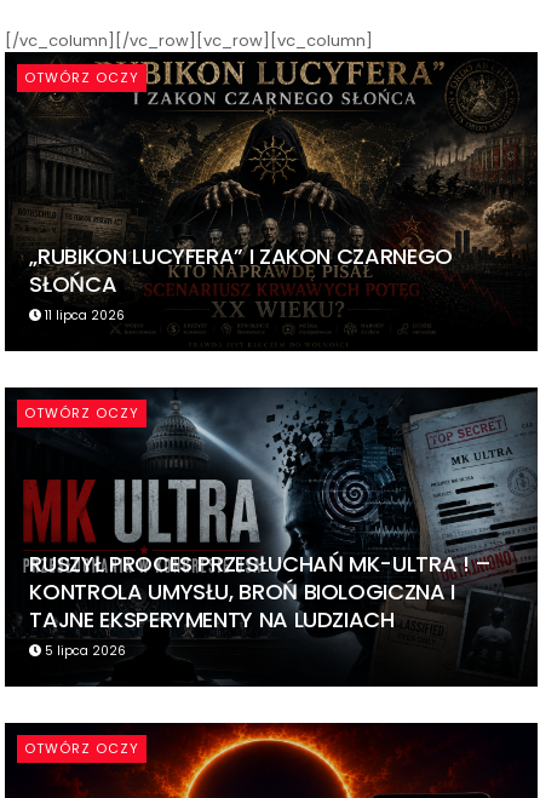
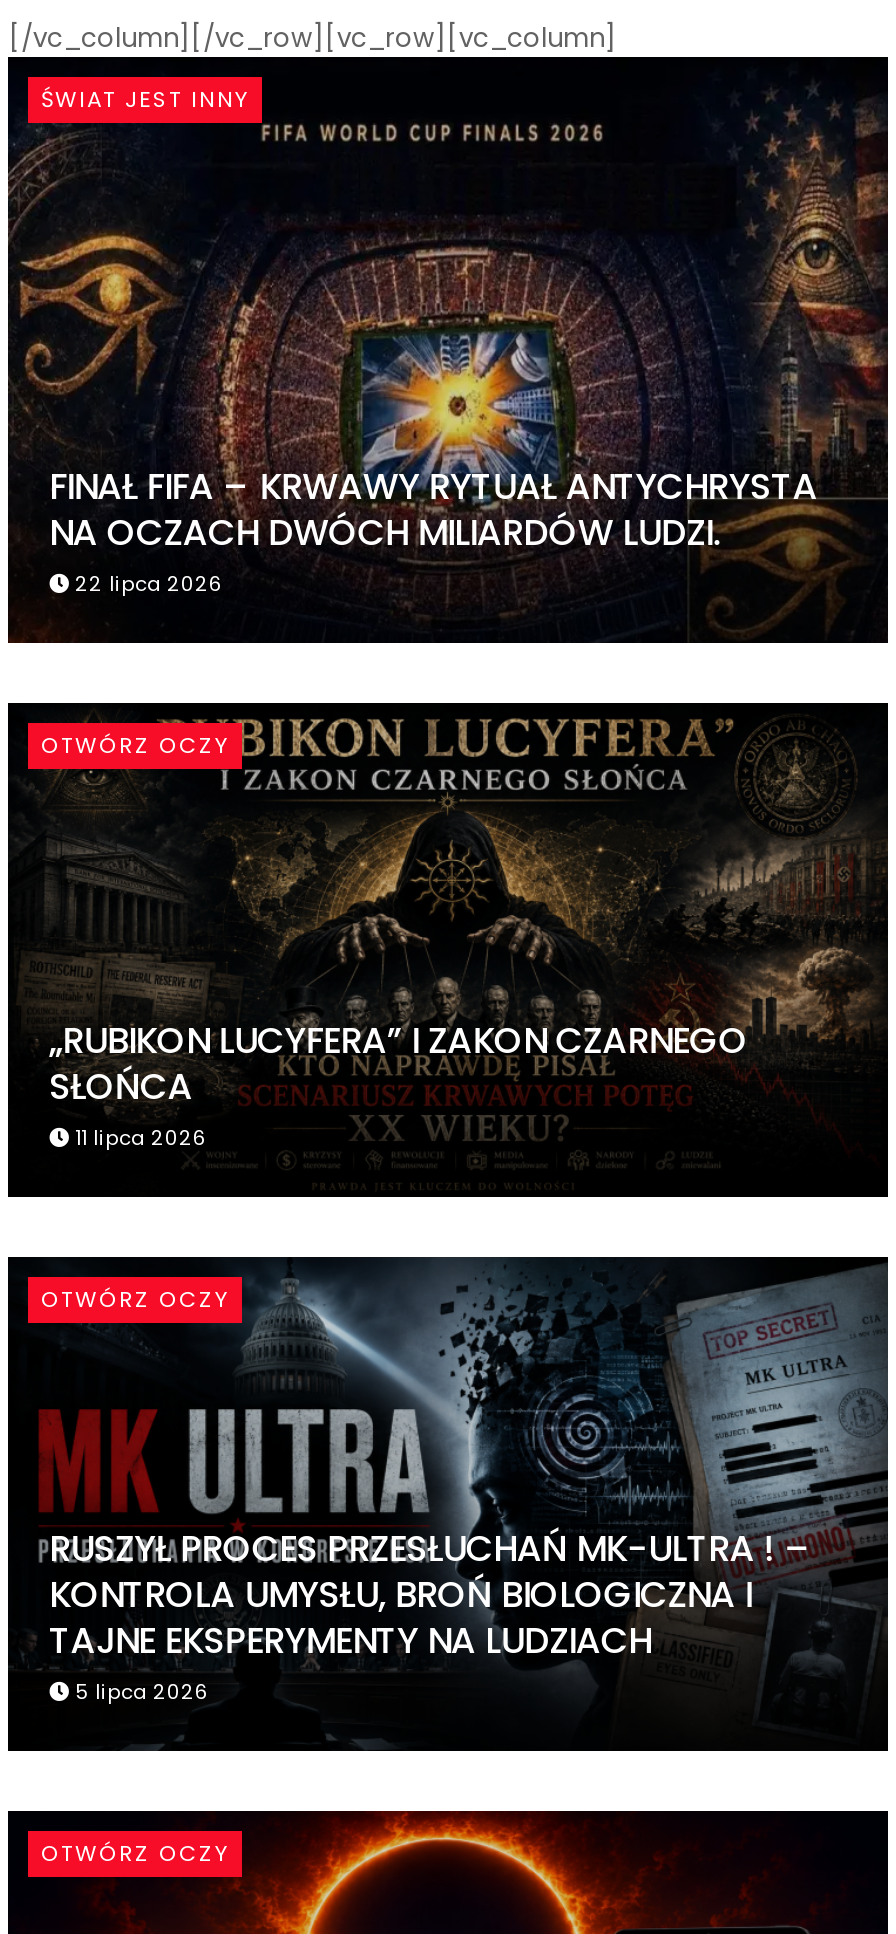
+ [image]
+ ŚWIAT JEST INNY

+ FINAŁ FIFA – KRWAWY RYTUAŁ ANTYCHRYSTA
+ NA OCZACH DWÓCH MILIARDÓW LUDZI.
+ 22 lipca 2026
